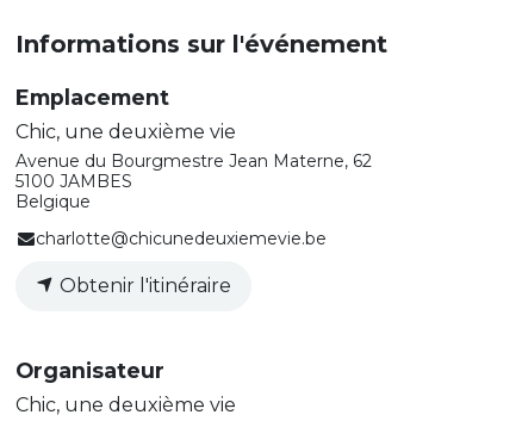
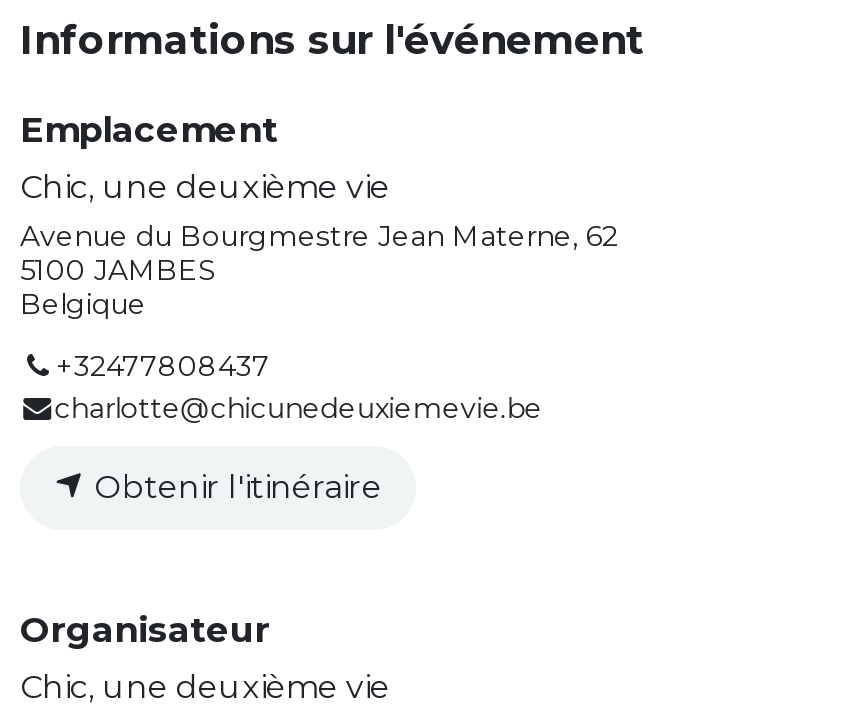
+ +32477808437
